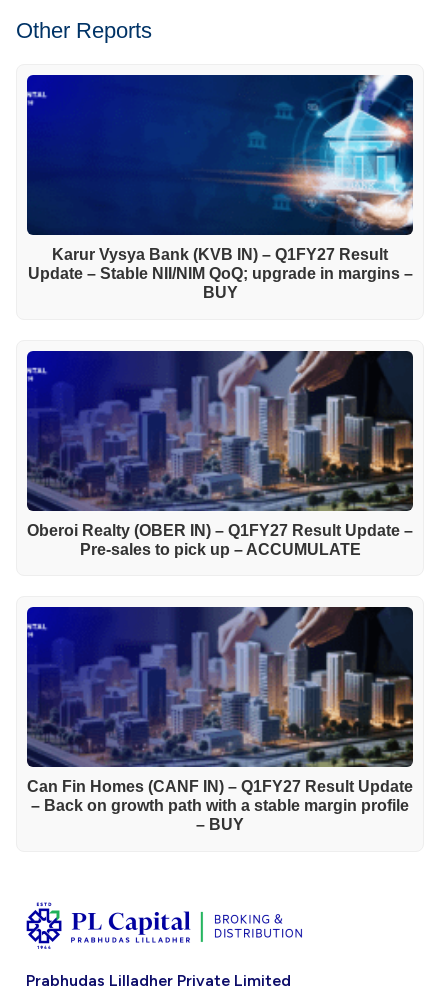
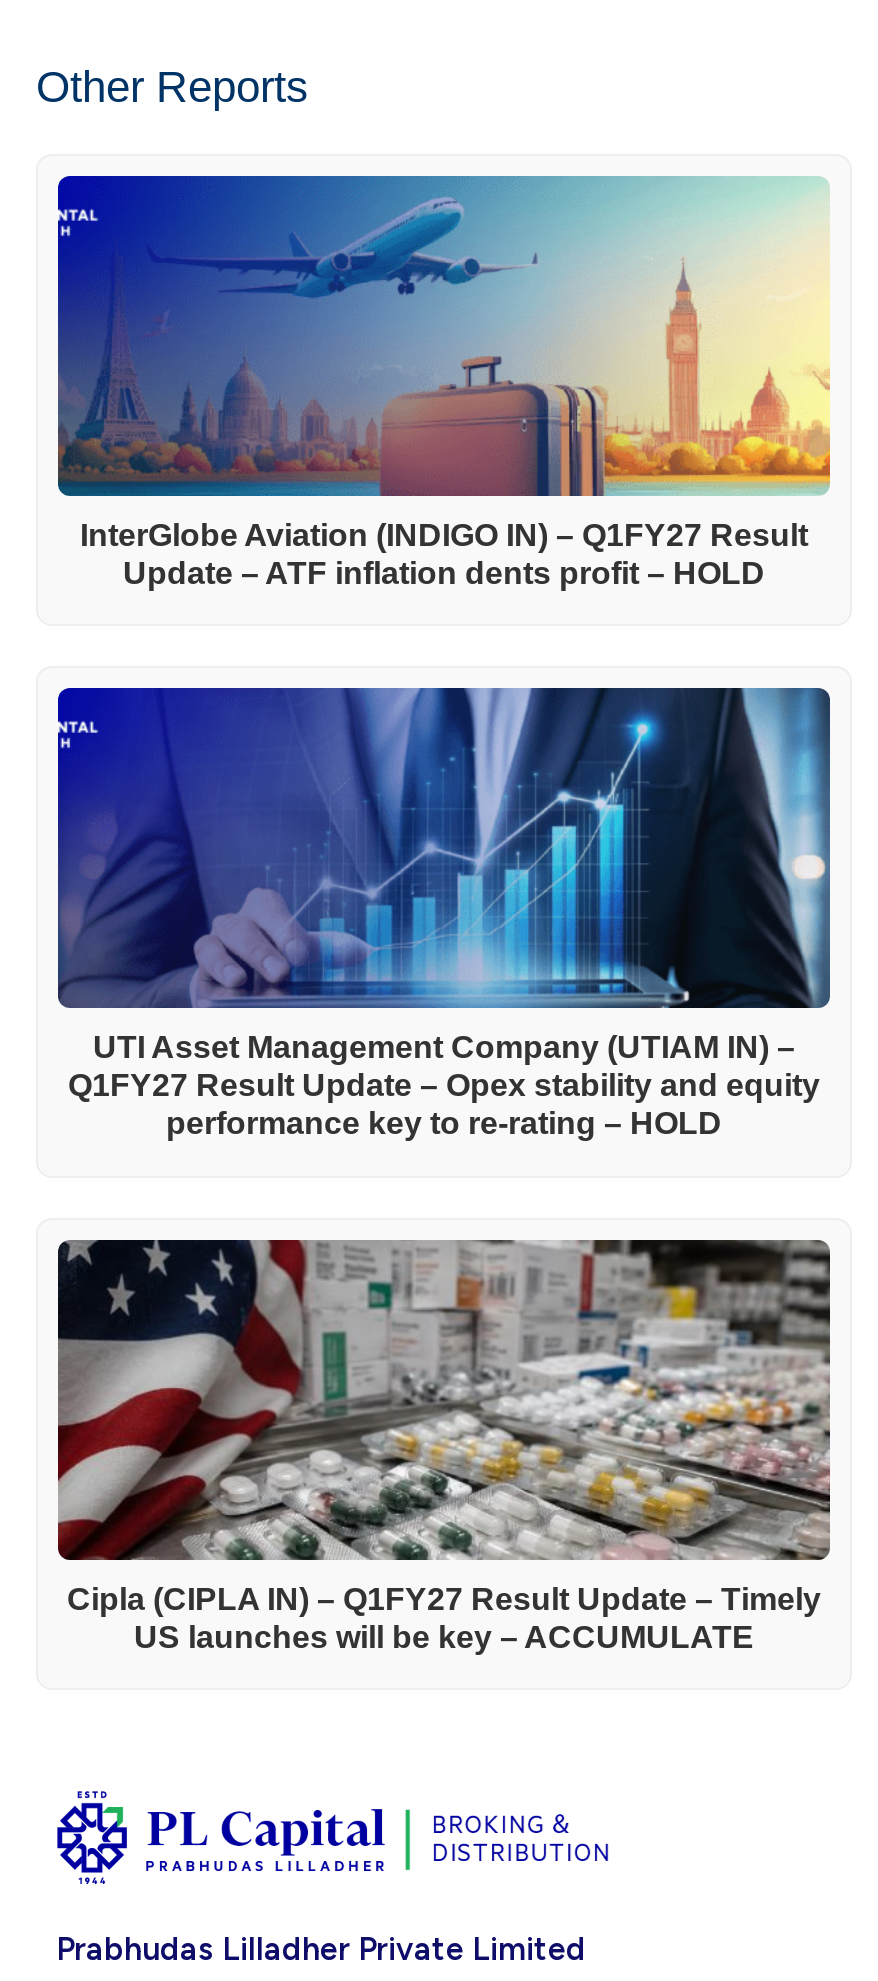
- [image]
- Karur Vysya Bank (KVB IN) – Q1FY27 Result
- Update – Stable NII/NIM QoQ; upgrade in margins –
- BUY
+ [image]
+ InterGlobe Aviation (INDIGO IN) – Q1FY27 Result
+ Update – ATF inflation dents profit – HOLD

- [image]
- Oberoi Realty (OBER IN) – Q1FY27 Result Update –
- Pre-sales to pick up – ACCUMULATE
+ [image]
+ UTI Asset Management Company (UTIAM IN) –
+ Q1FY27 Result Update – Opex stability and equity
+ performance key to re-rating – HOLD

- [image]
- Can Fin Homes (CANF IN) – Q1FY27 Result Update
- – Back on growth path with a stable margin profile
- – BUY
+ [image]
+ Cipla (CIPLA IN) – Q1FY27 Result Update – Timely
+ US launches will be key – ACCUMULATE
